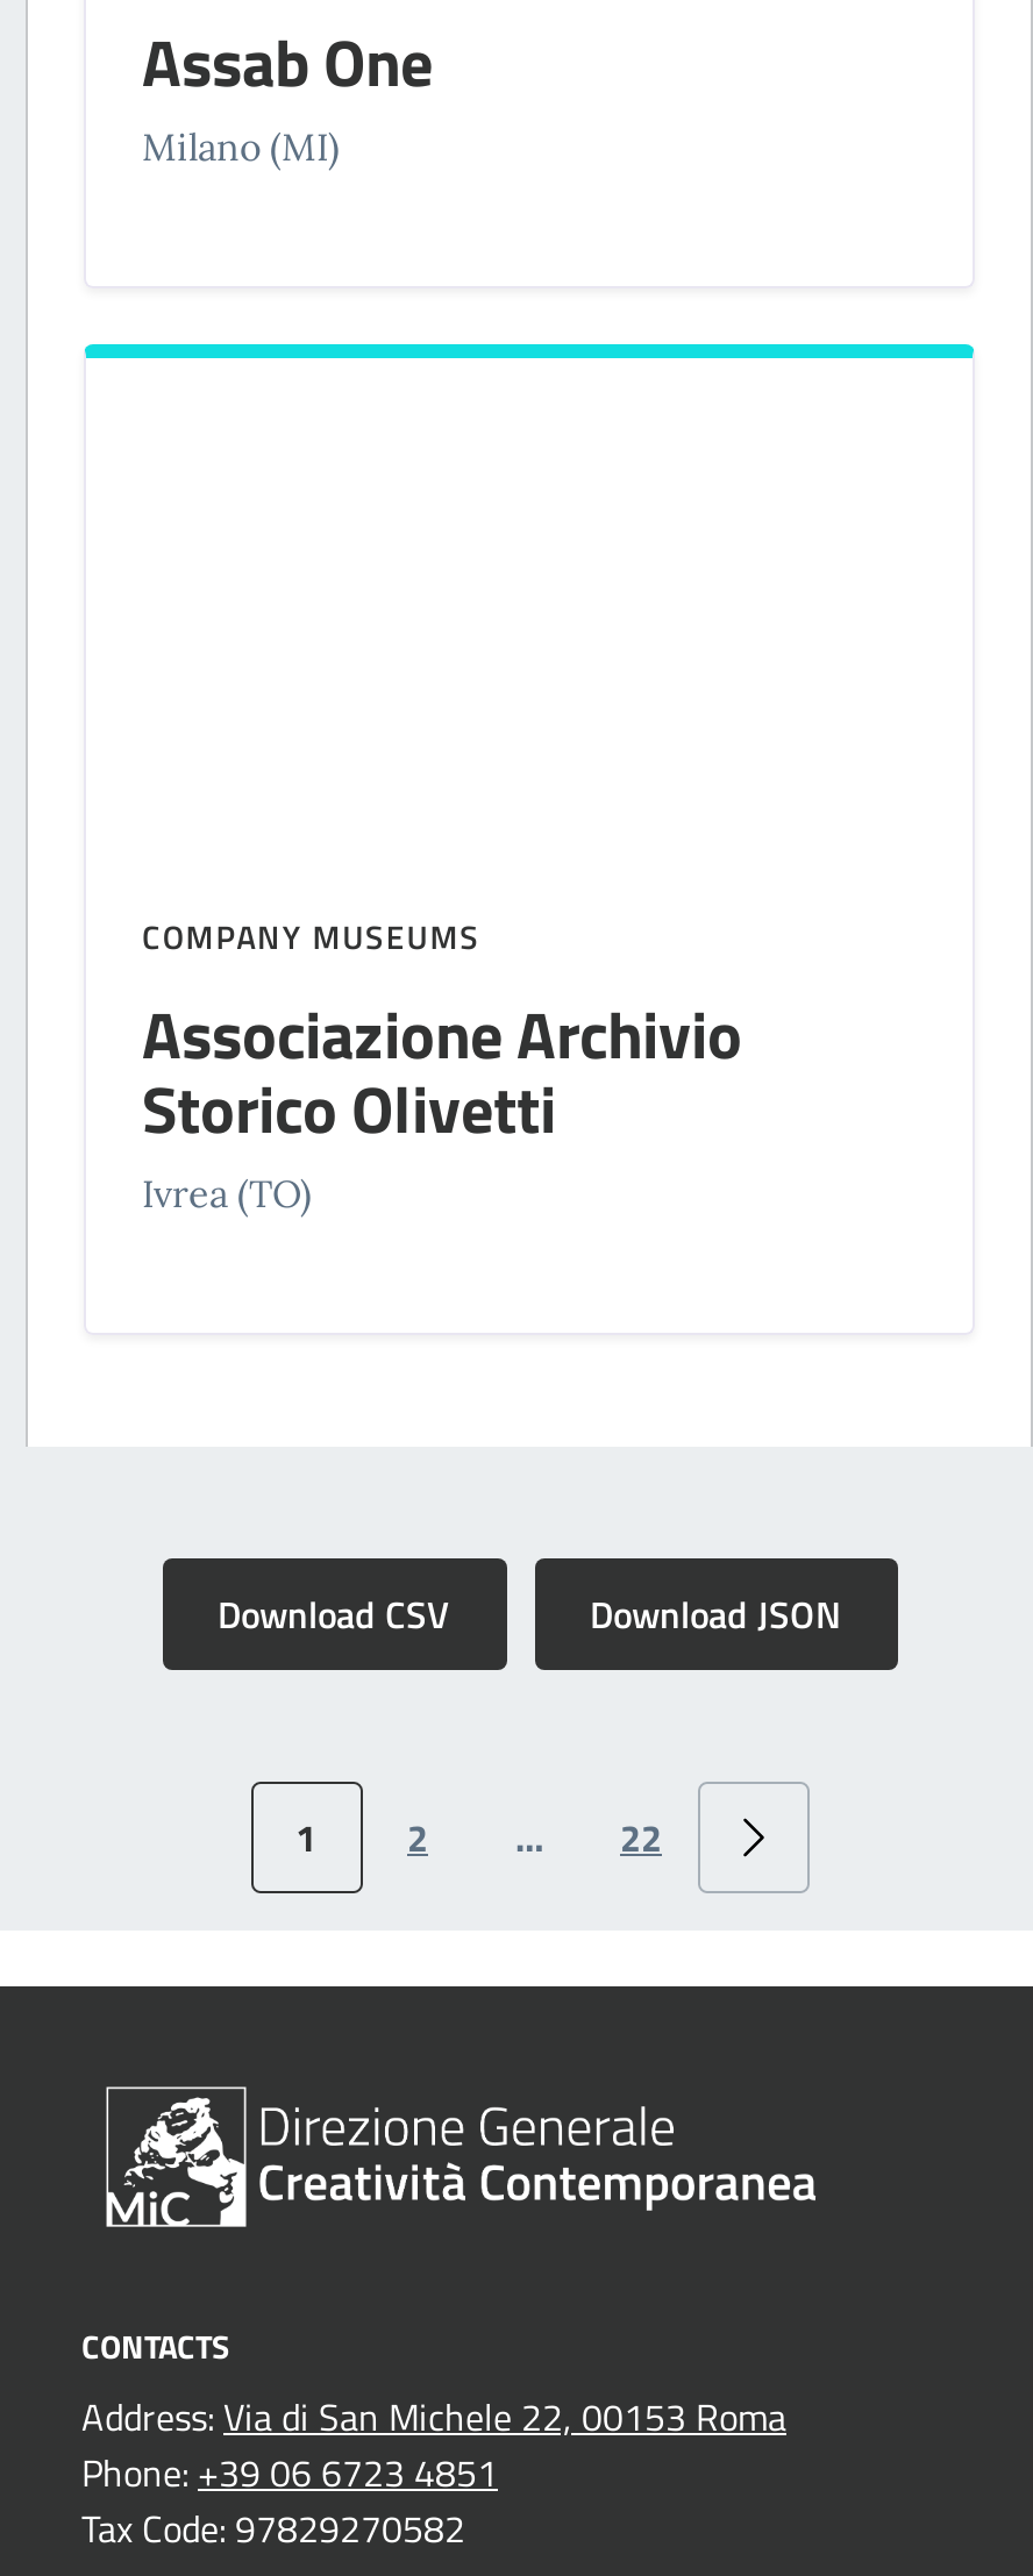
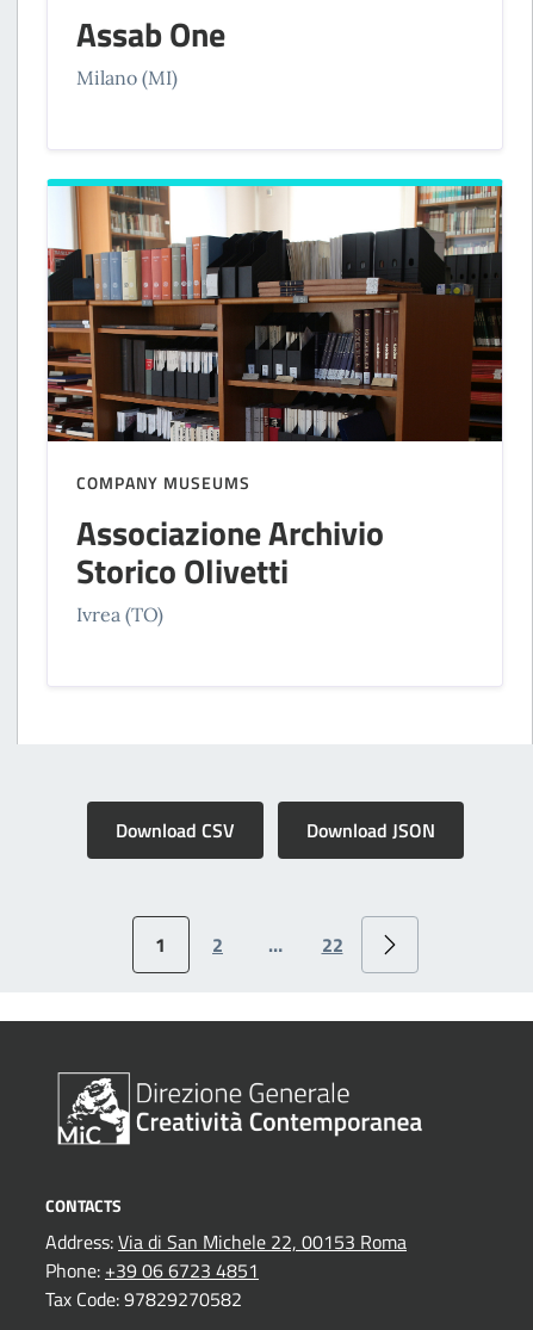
+ [image]
